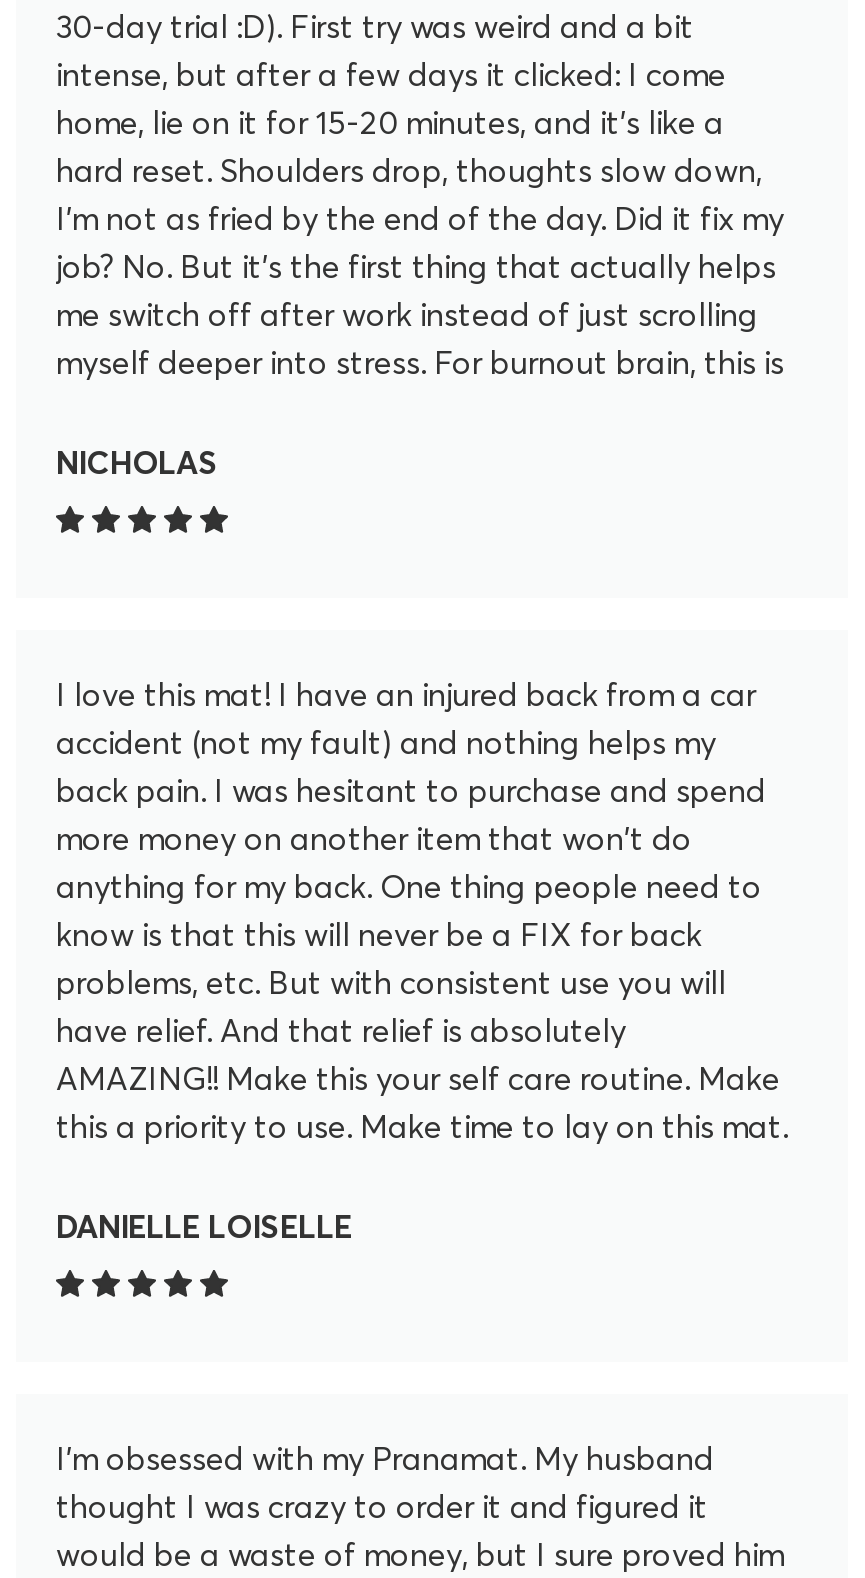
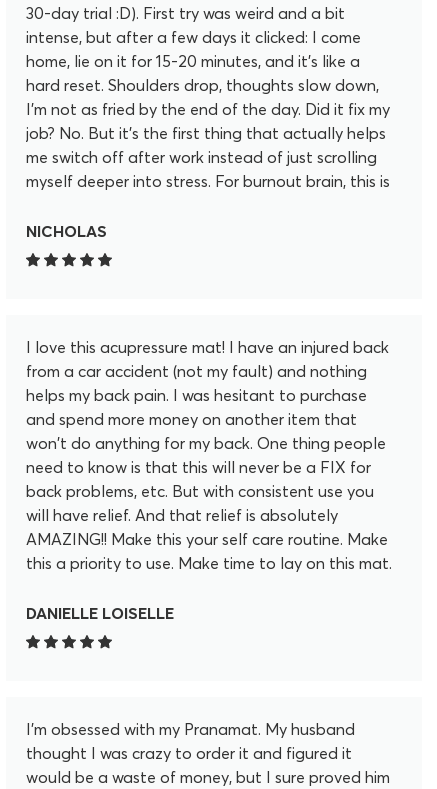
- I love this mat! I have an injured back from a car
- accident (not my fault) and nothing helps my
- back pain. I was hesitant to purchase and spend
- more money on another item that won't do
- anything for my back. One thing people need to
- know is that this will never be a FIX for back
- problems, etc. But with consistent use you will
- have relief. And that relief is absolutely
+ I love this acupressure mat! I have an injured back
+ from a car accident (not my fault) and nothing
+ helps my back pain. I was hesitant to purchase
+ and spend more money on another item that
+ won't do anything for my back. One thing people
+ need to know is that this will never be a FIX for
+ back problems, etc. But with consistent use you
+ will have relief. And that relief is absolutely
